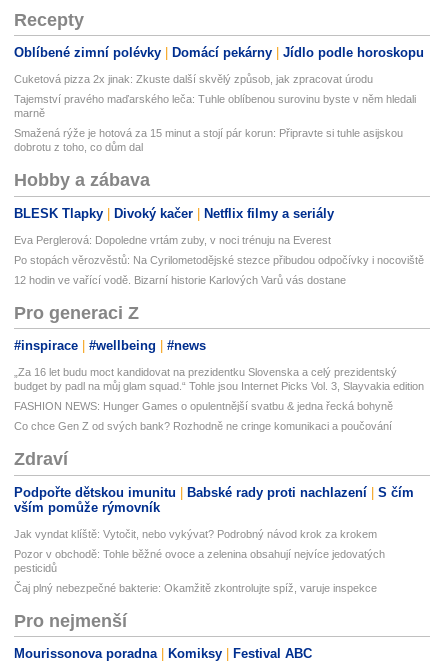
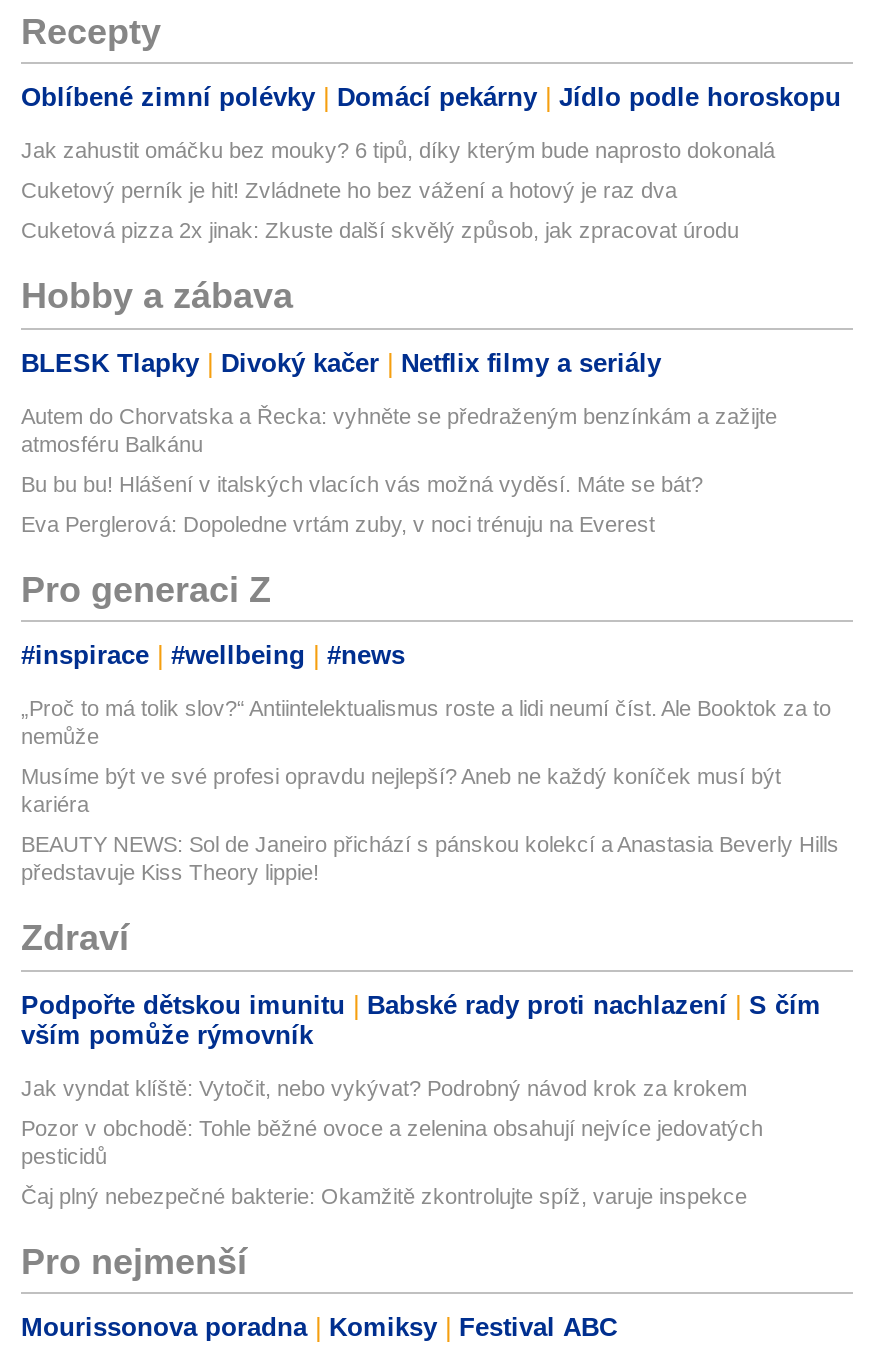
+ Jak zahustit omáčku bez mouky? 6 tipů, díky kterým bude naprosto dokonalá
+ Cuketový perník je hit! Zvládnete ho bez vážení a hotový je raz dva

moved down: Cuketová pizza 2x jinak: Zkuste další skvělý způsob, jak zpracovat úrodu

- Tajemství pravého maďarského leča: Tuhle oblíbenou surovinu byste v něm hledali
- marně
- Smažená rýže je hotová za 15 minut a stojí pár korun: Připravte si tuhle asijskou
- dobrotu z toho, co dům dal

moved up: Hobby a zábava | BLESK Tlapky | Divoký kačer | Netflix filmy a seriály

+ Autem do Chorvatska a Řecka: vyhněte se předraženým benzínkám a zažijte
+ atmosféru Balkánu
+ Bu bu bu! Hlášení v italských vlacích vás možná vyděsí. Máte se bát?

- Po stopách věrozvěstů: Na Cyrilometodějské stezce přibudou odpočívky i nocoviště
- 12 hodin ve vařící vodě. Bizarní historie Karlových Varů vás dostane

- „Za 16 let budu moct kandidovat na prezidentku Slovenska a celý prezidentský
- budget by padl na můj glam squad.“ Tohle jsou Internet Picks Vol. 3, Slayvakia edition
+ „Proč to má tolik slov?“ Antiintelektualismus roste a lidi neumí číst. Ale Booktok za to
+ nemůže

- FASHION NEWS: Hunger Games o opulentnější svatbu & jedna řecká bohyně
+ Musíme být ve své profesi opravdu nejlepší? Aneb ne každý koníček musí být
+ kariéra

- Co chce Gen Z od svých bank? Rozhodně ne cringe komunikaci a poučování
+ BEAUTY NEWS: Sol de Janeiro přichází s pánskou kolekcí a Anastasia Beverly Hills
+ představuje Kiss Theory lippie!
